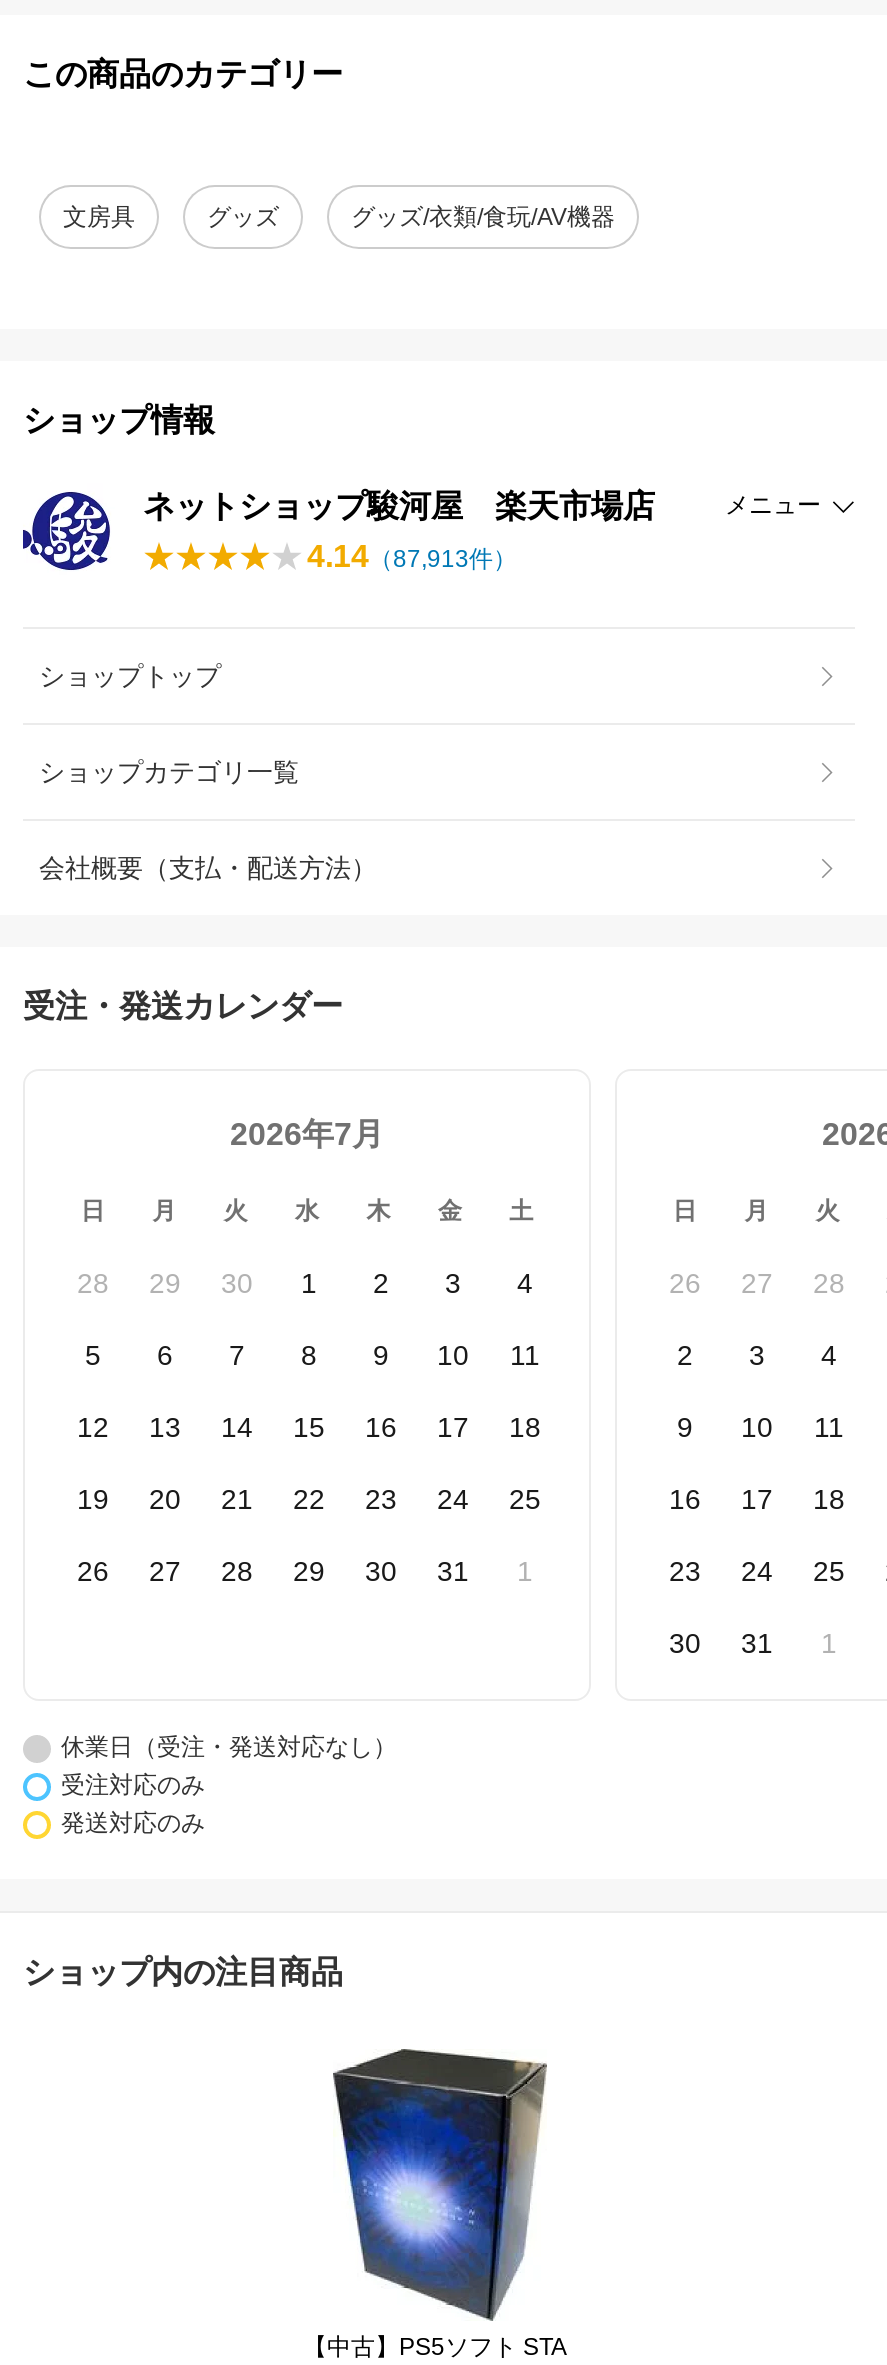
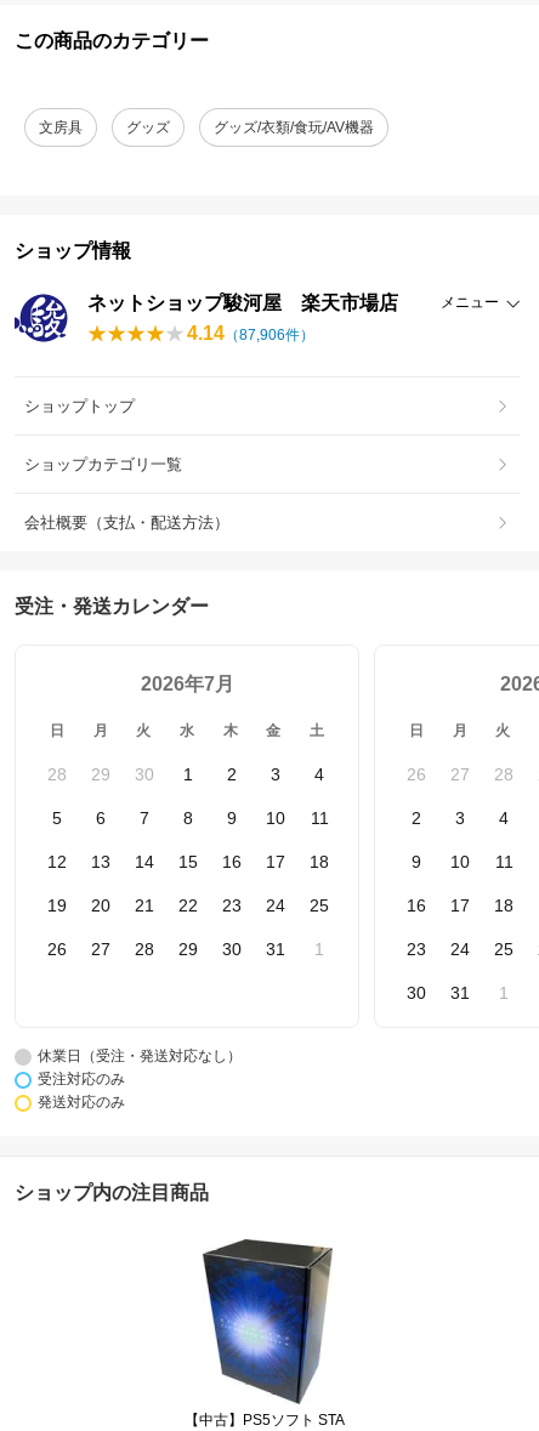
- 4.14（87,913件）
+ 4.14（87,906件）
